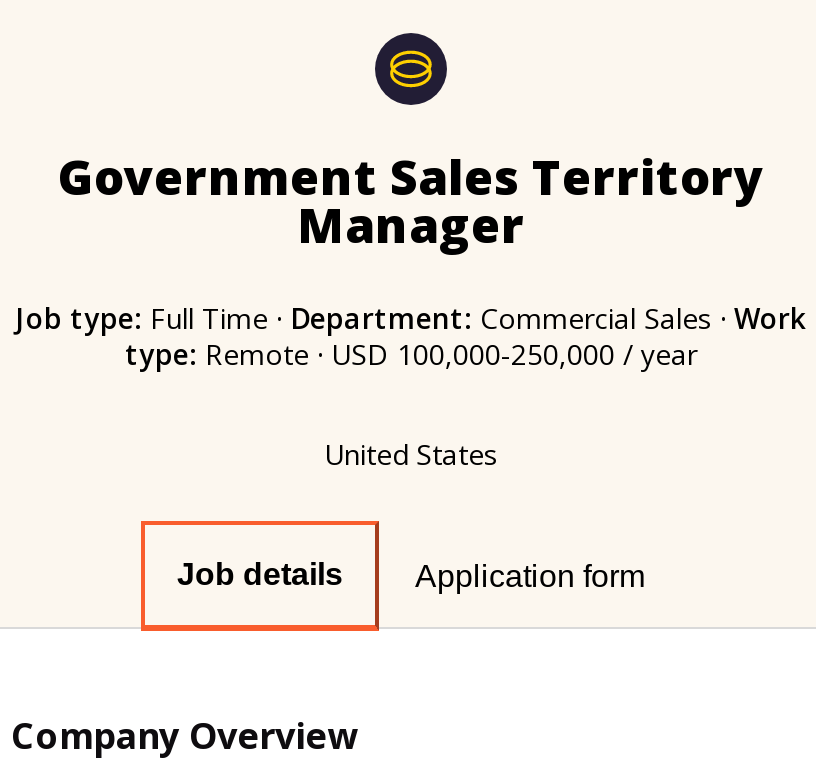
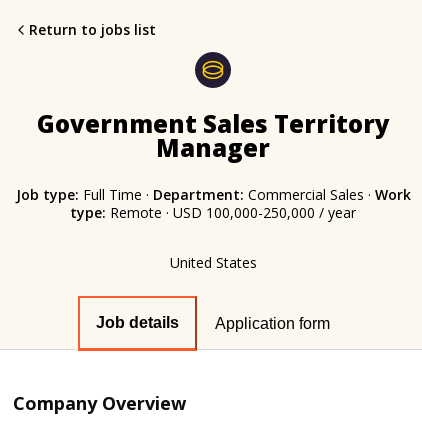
+ Return to jobs list
